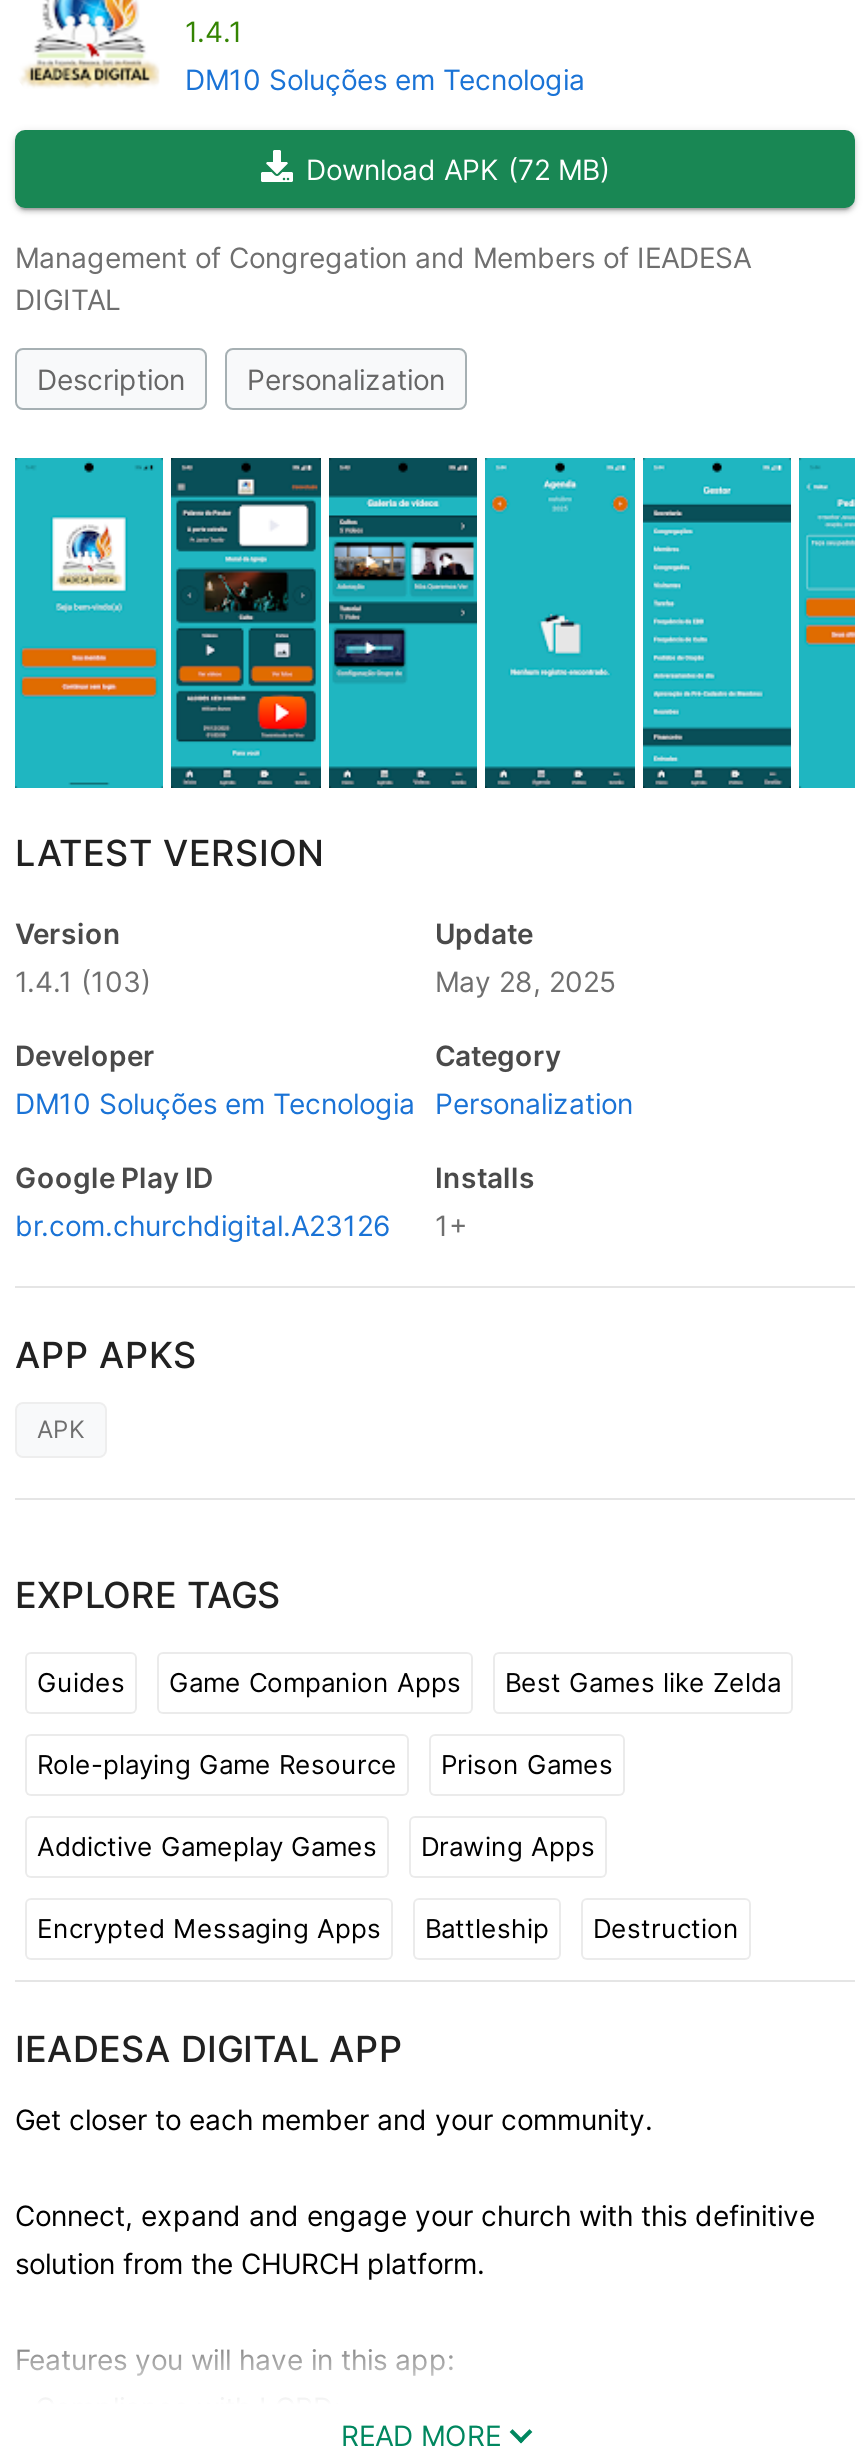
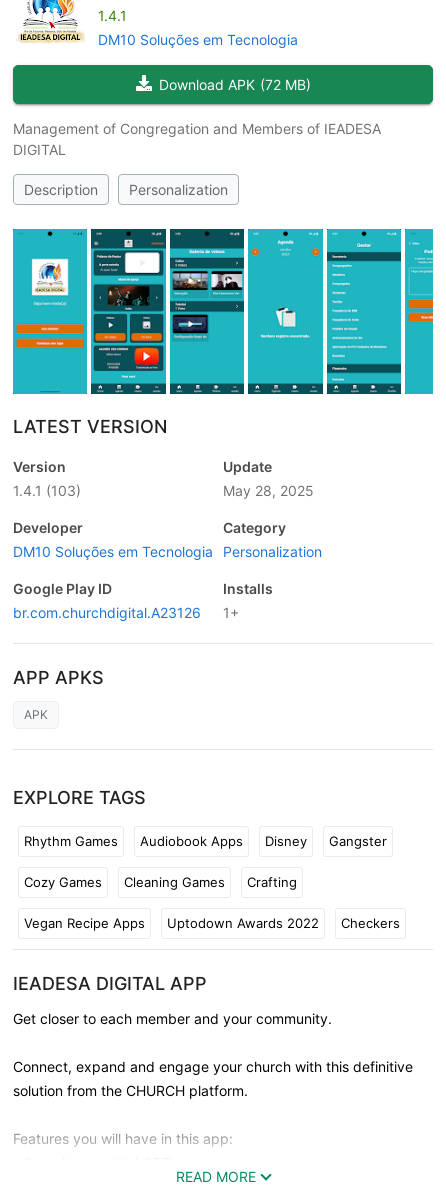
- Guides
- Game Companion Apps
- Best Games like Zelda
- Role-playing Game Resource
- Prison Games
- Addictive Gameplay Games
- Drawing Apps
- Encrypted Messaging Apps
- Battleship
- Destruction
+ Rhythm Games
+ Audiobook Apps
+ Disney
+ Gangster
+ Cozy Games
+ Cleaning Games
+ Crafting
+ Vegan Recipe Apps
+ Uptodown Awards 2022
+ Checkers
